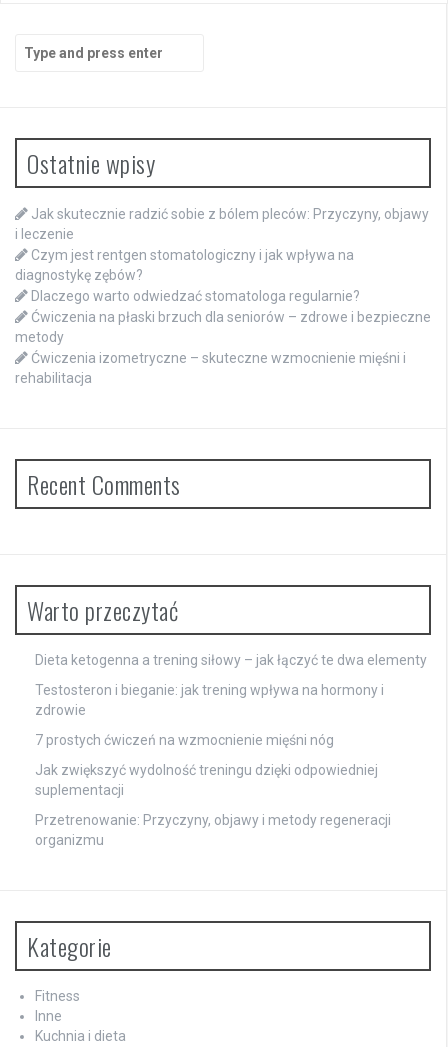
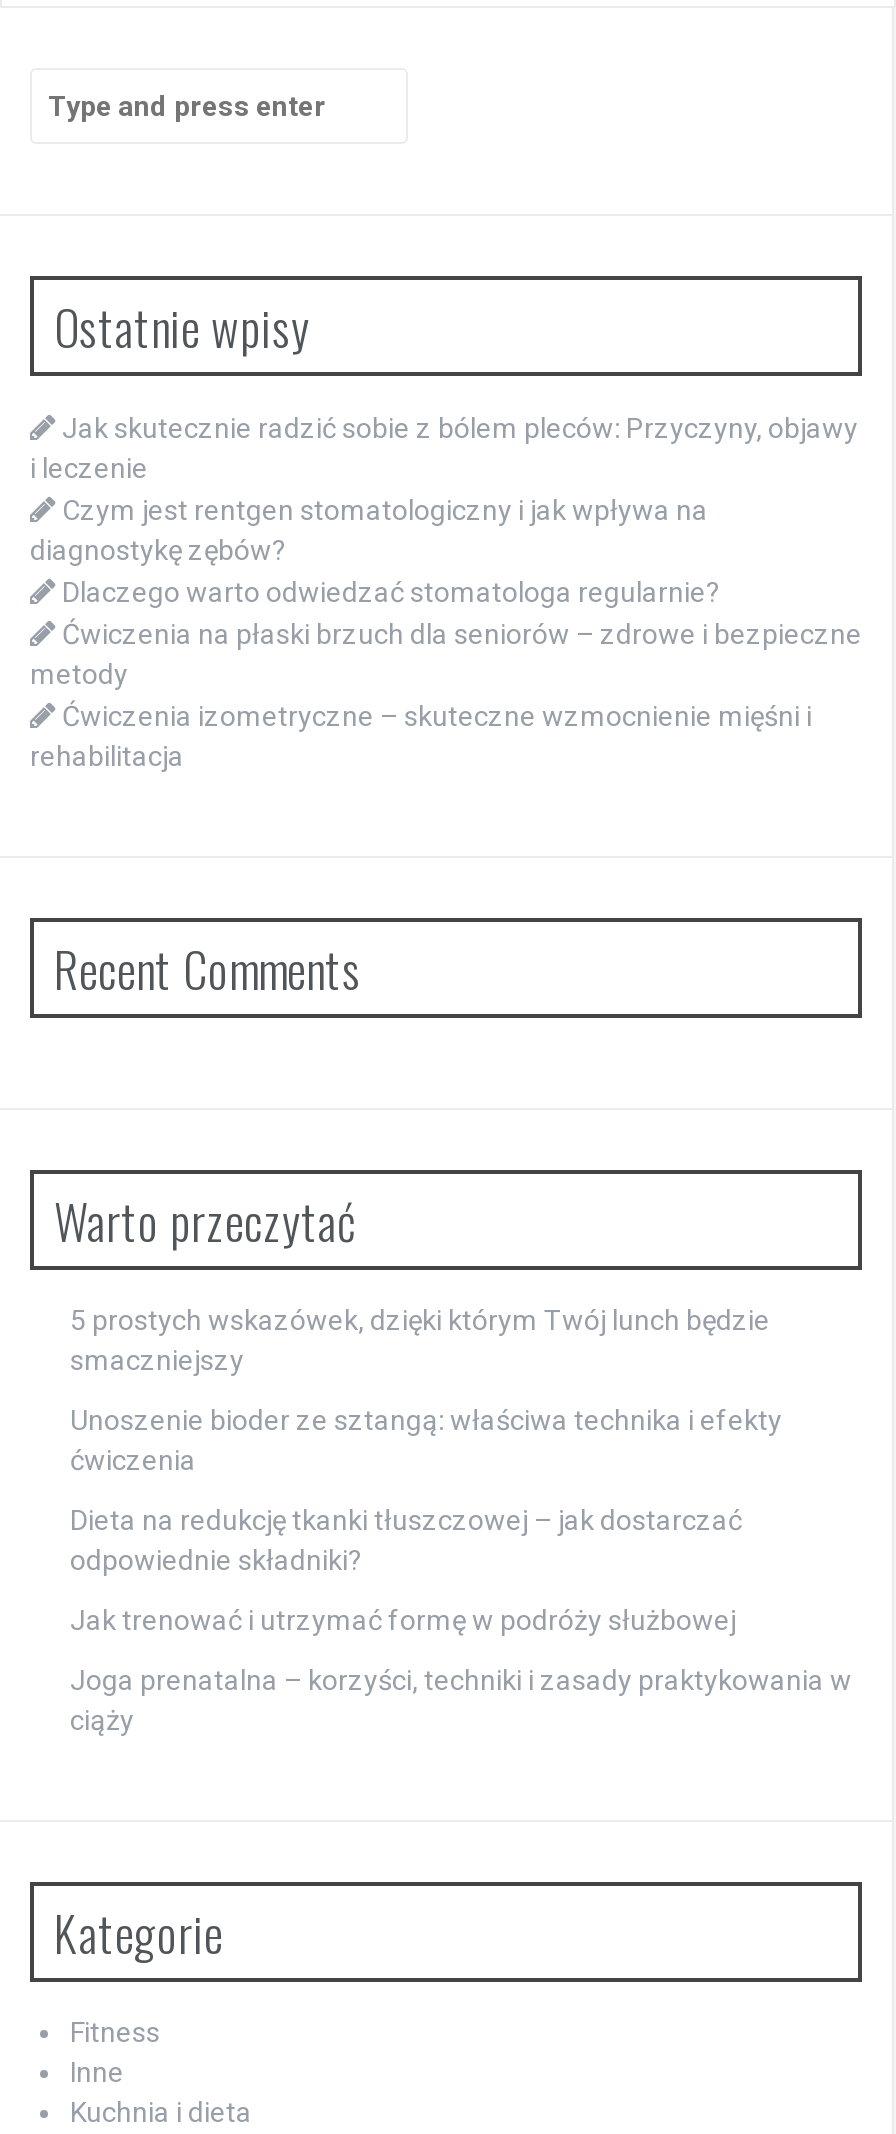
- Dieta ketogenna a trening siłowy – jak łączyć te dwa elementy
+ 5 prostych wskazówek, dzięki którym Twój lunch będzie
+ smaczniejszy

- Testosteron i bieganie: jak trening wpływa na hormony i
- zdrowie
+ Unoszenie bioder ze sztangą: właściwa technika i efekty
+ ćwiczenia

- 7 prostych ćwiczeń na wzmocnienie mięśni nóg
+ Dieta na redukcję tkanki tłuszczowej – jak dostarczać
+ odpowiednie składniki?

- Jak zwiększyć wydolność treningu dzięki odpowiedniej
- suplementacji
+ Jak trenować i utrzymać formę w podróży służbowej

- Przetrenowanie: Przyczyny, objawy i metody regeneracji
- organizmu
+ Joga prenatalna – korzyści, techniki i zasady praktykowania w
+ ciąży
